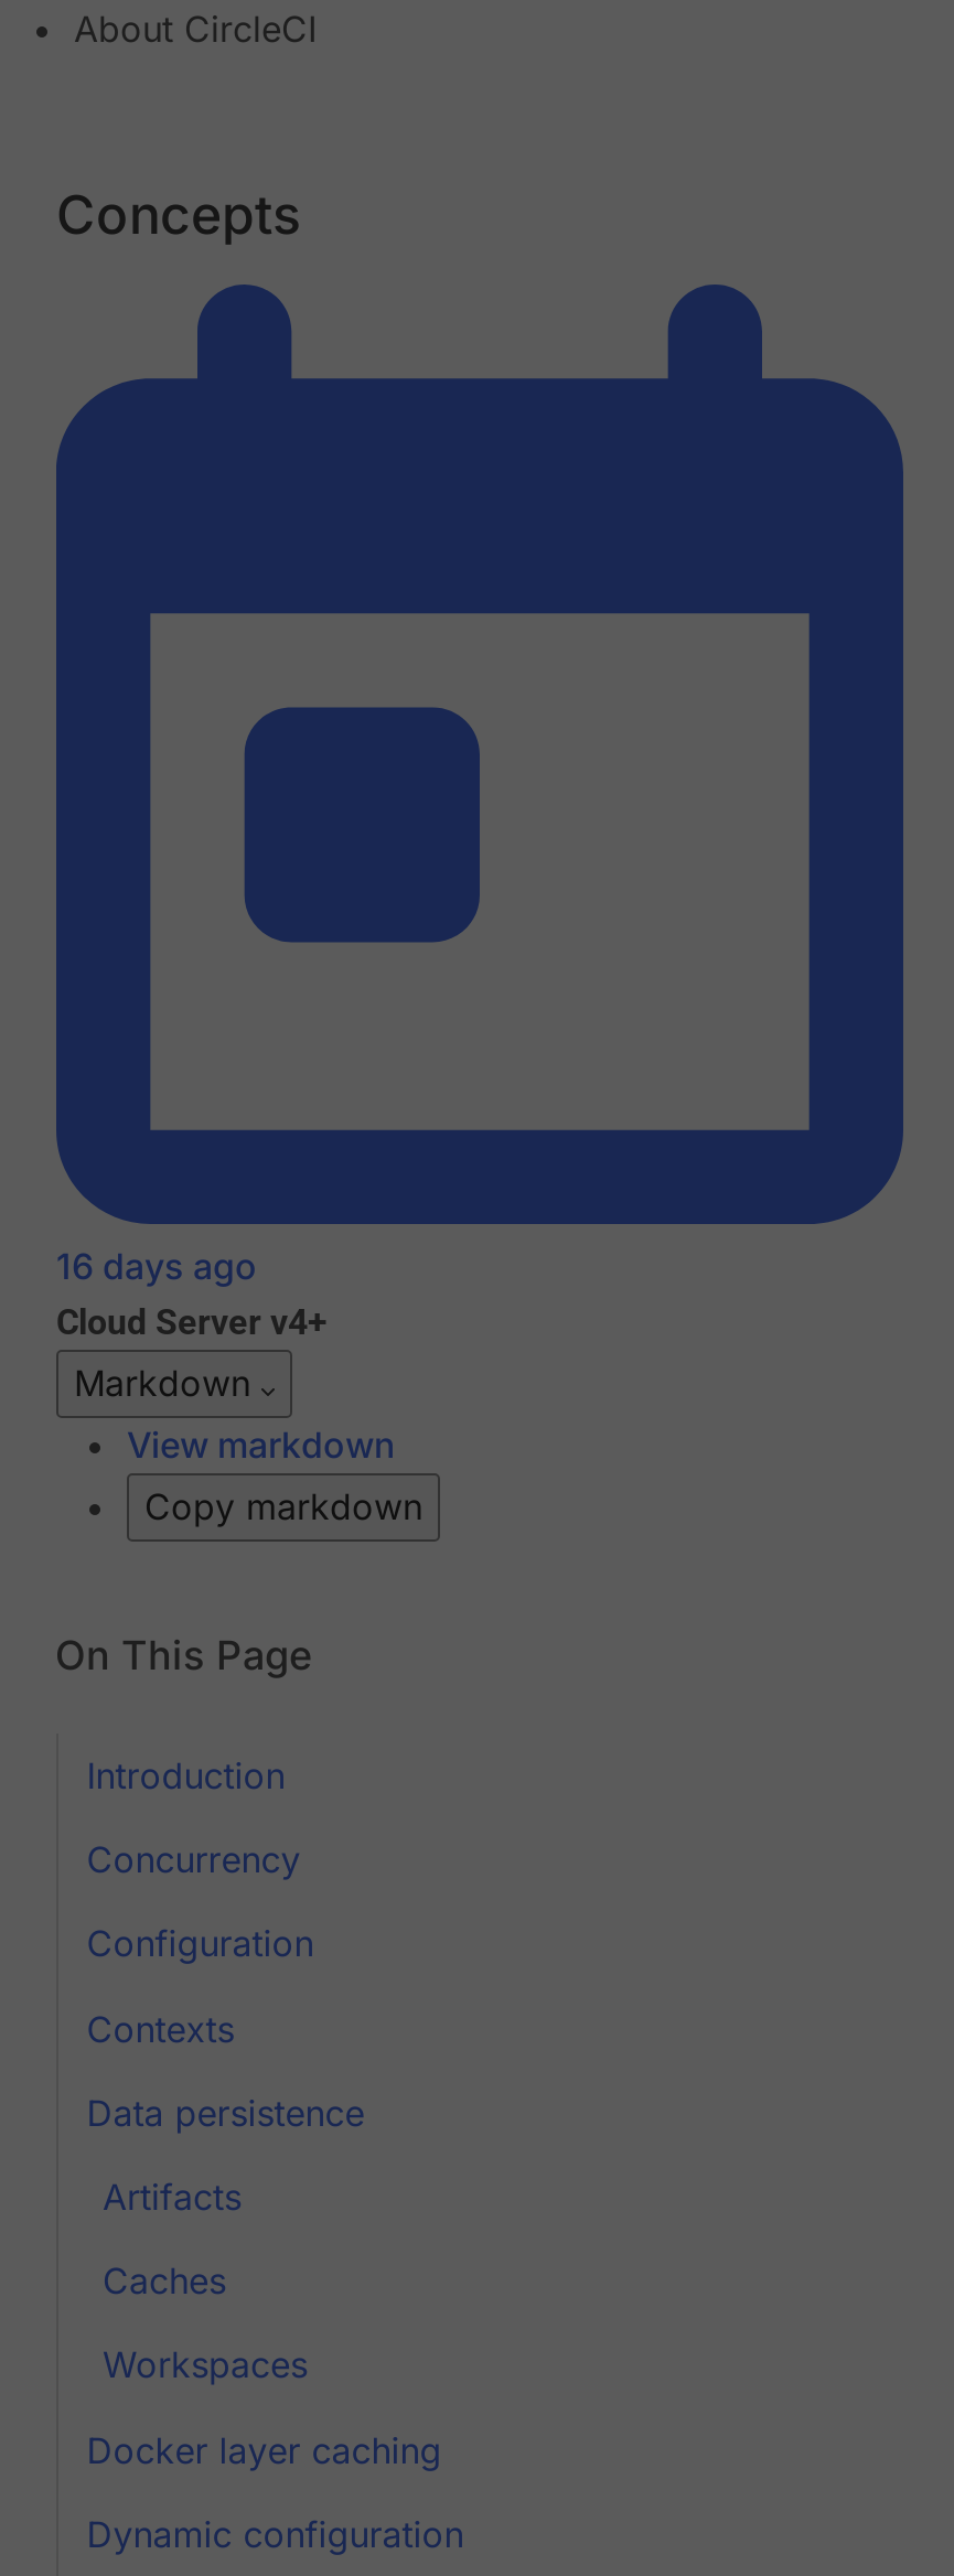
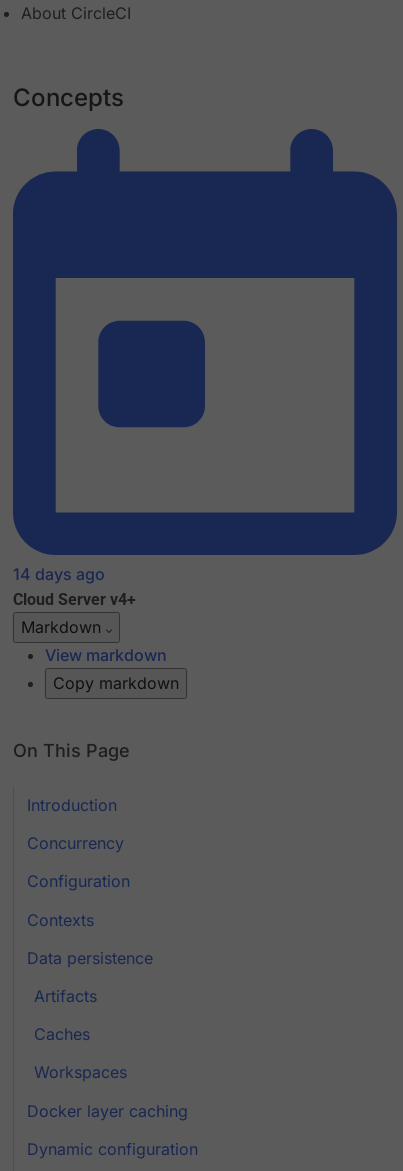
- 16 days ago
+ 14 days ago
